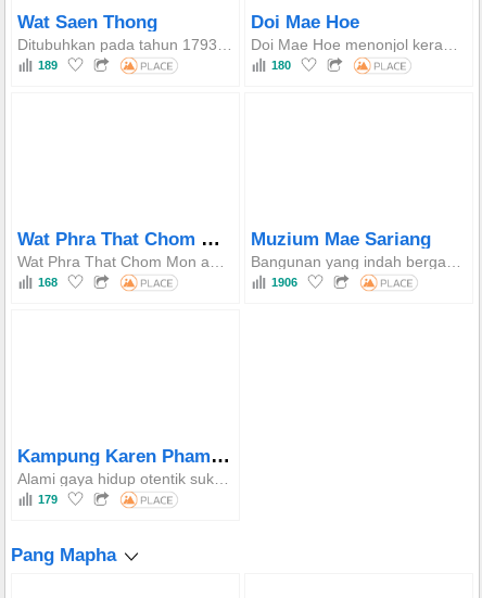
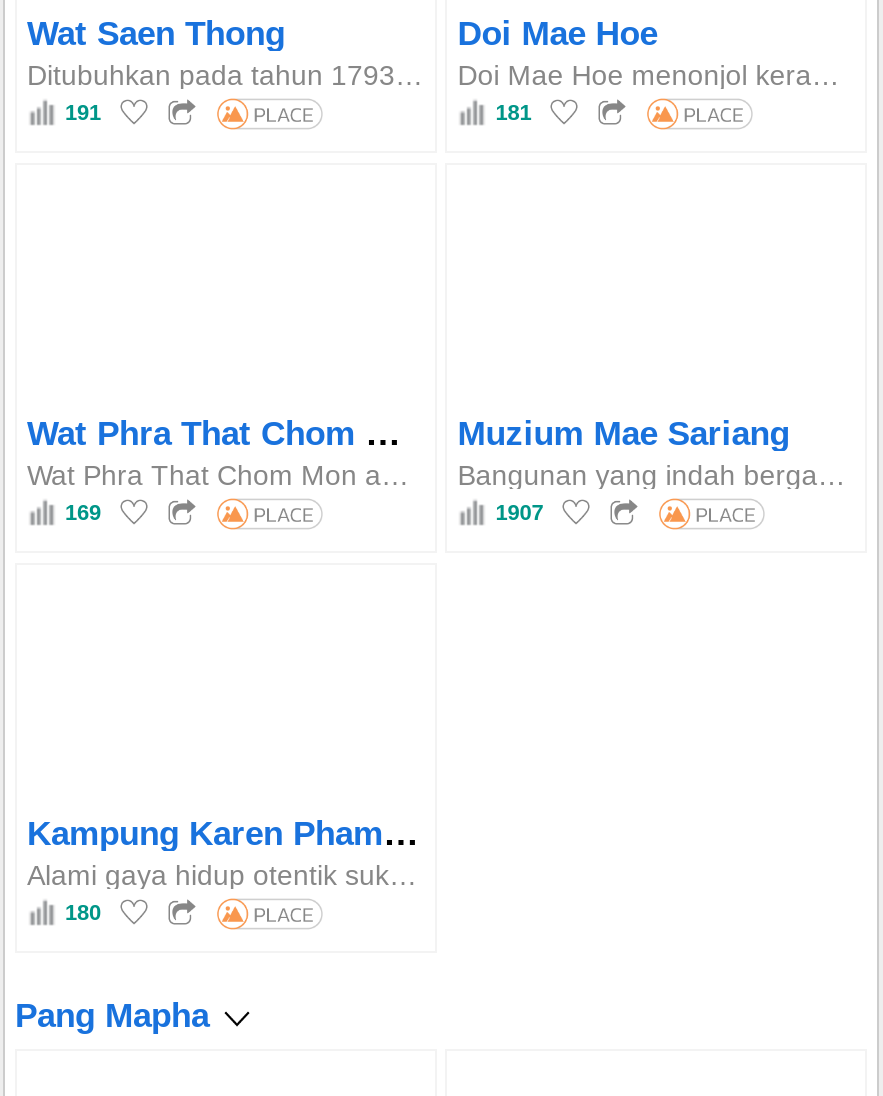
- 189
+ 191

- 180
+ 181

- 168
+ 169

- 1906
+ 1907

- 179
+ 180
